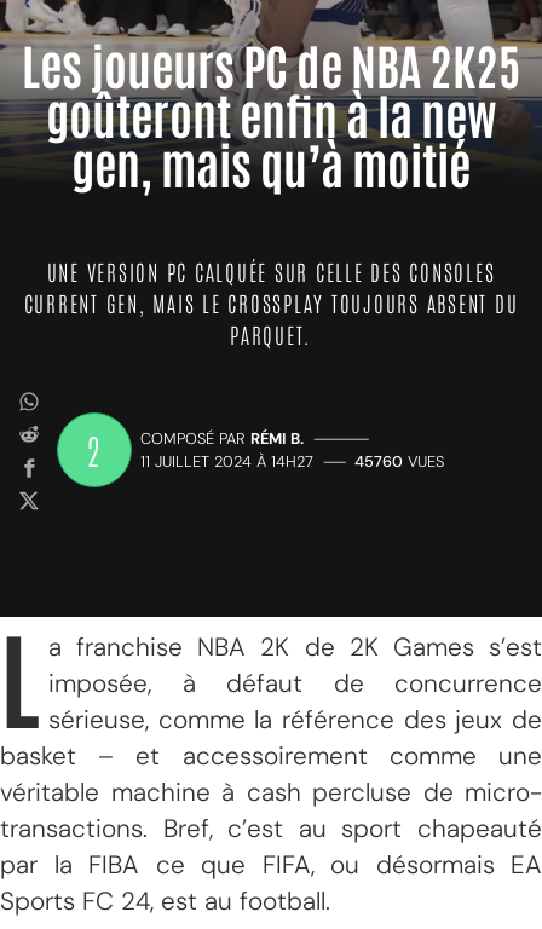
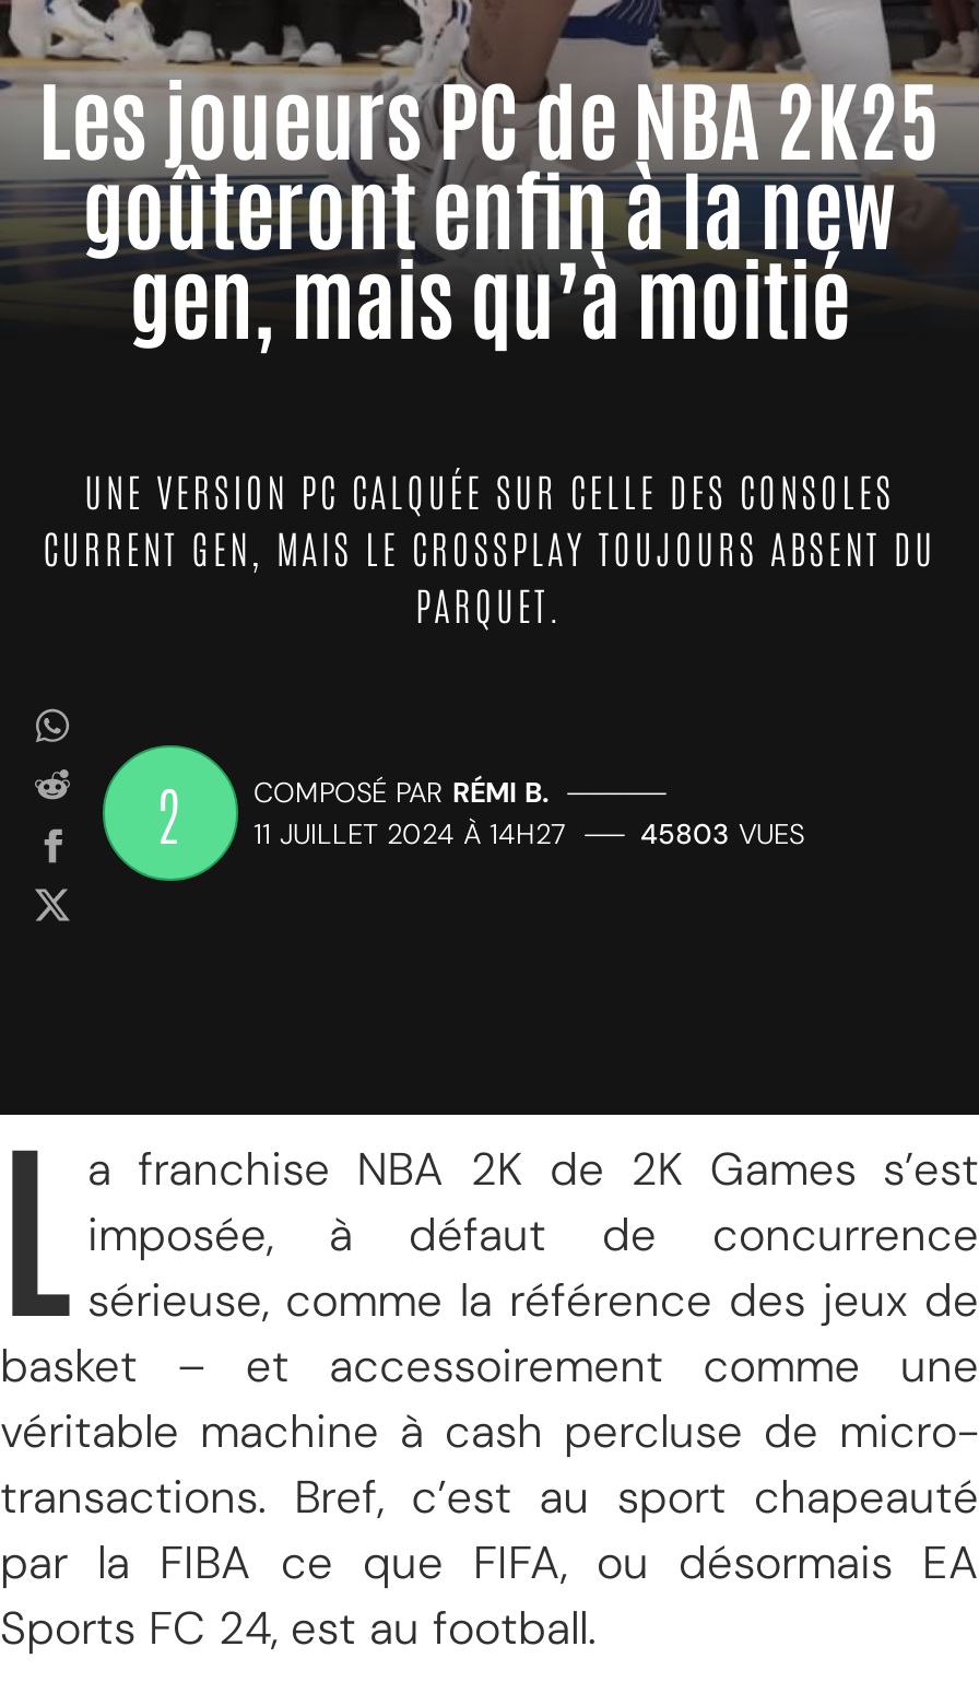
- 11 JUILLET 2024 À 14H27 —— 45760 VUES
+ 11 JUILLET 2024 À 14H27 —— 45803 VUES
